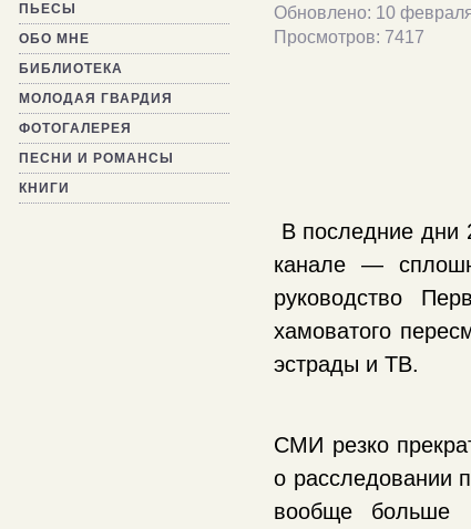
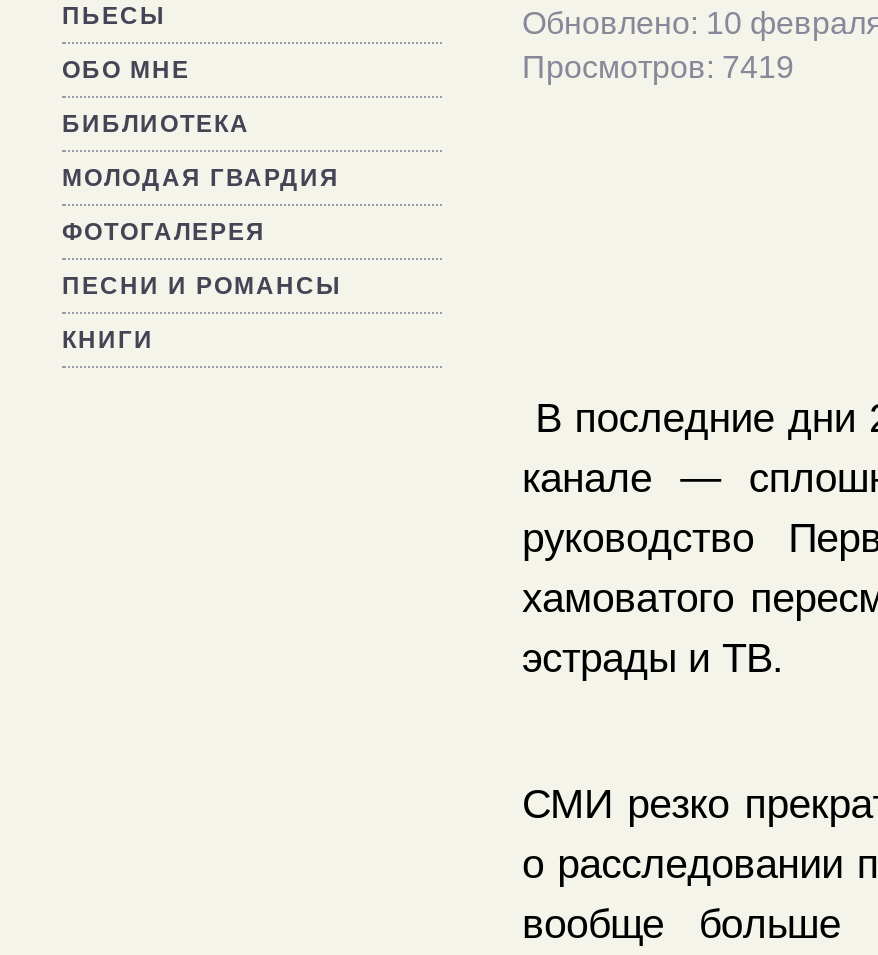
- Просмотров: 7417
+ Просмотров: 7419
